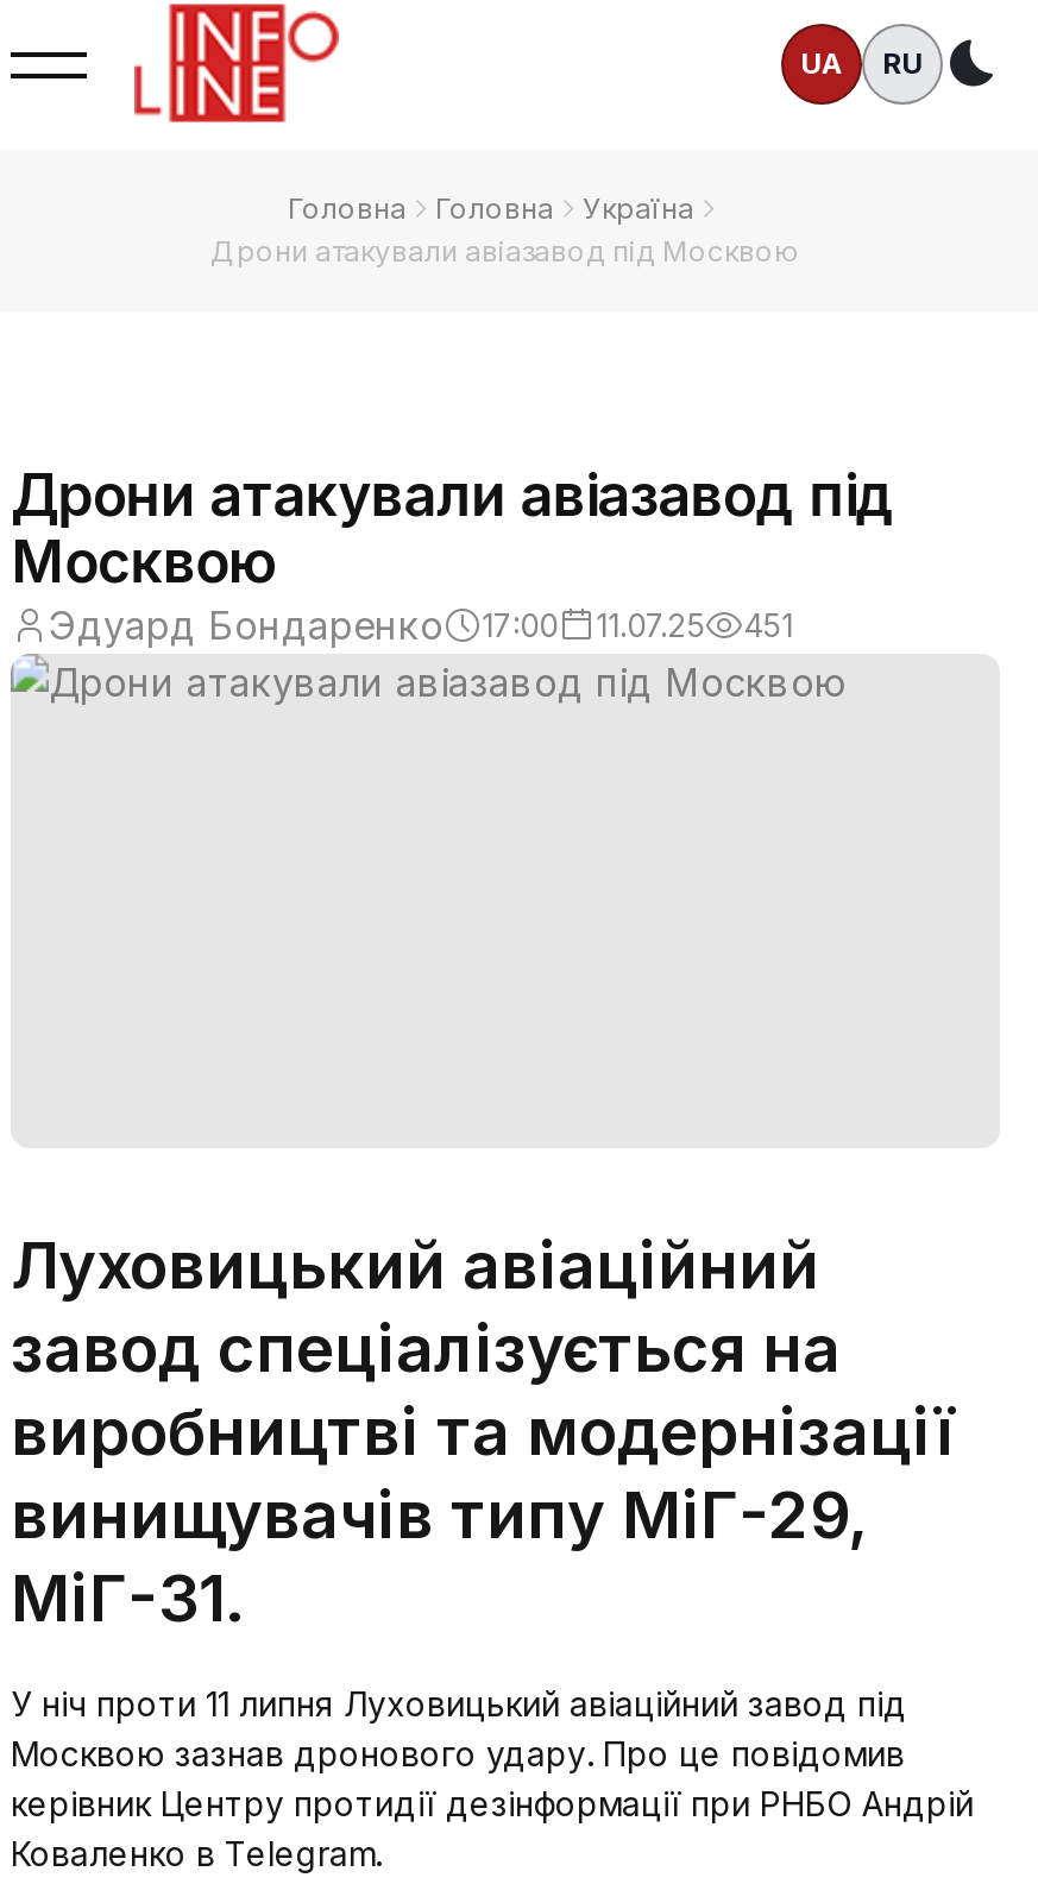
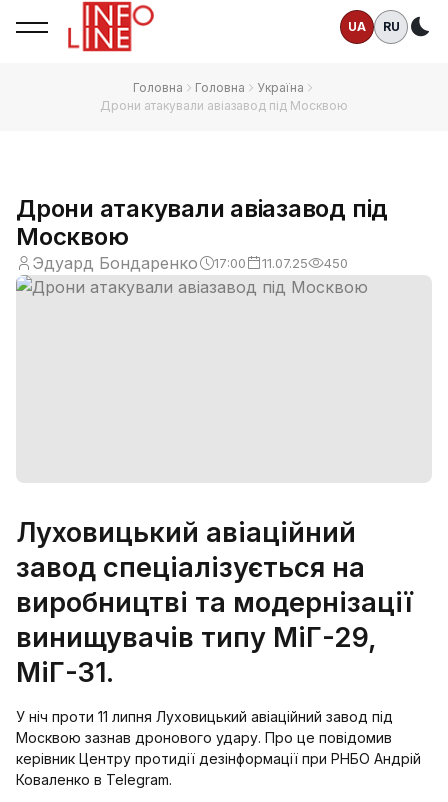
- Эдуард Бондаренко 17:00 11.07.25 451
+ Эдуард Бондаренко 17:00 11.07.25 450
